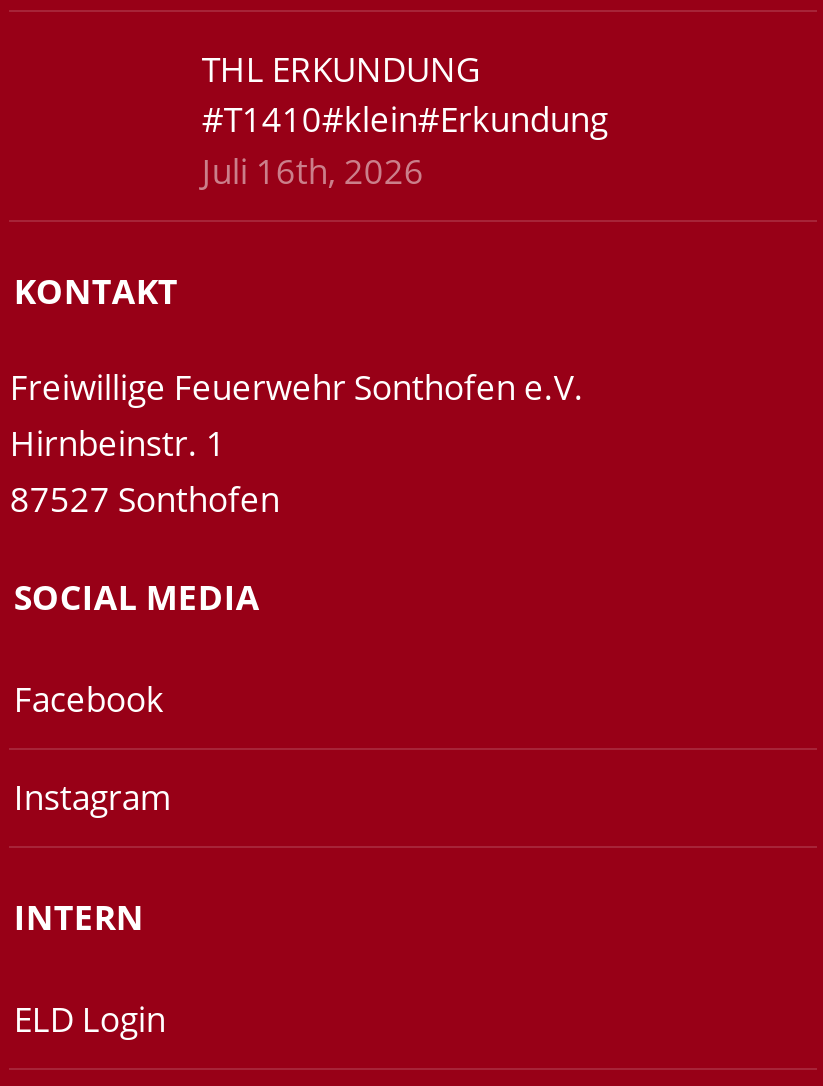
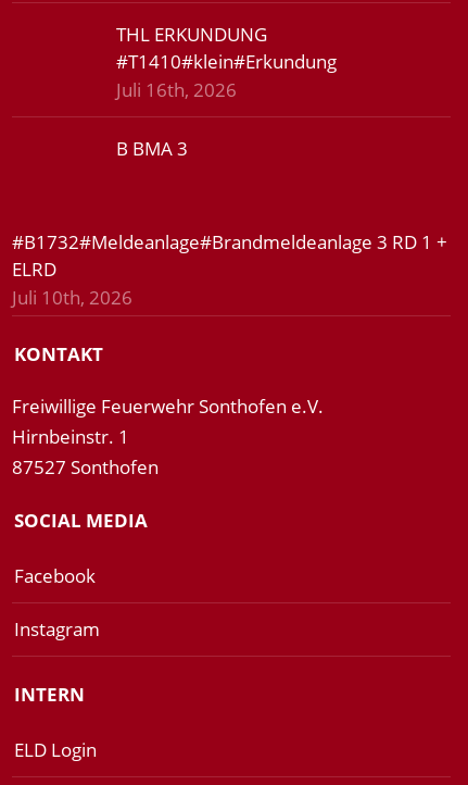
+ #B1732#Meldeanlage#Brandmeldeanlage 3 RD 1 +
+ ELRD
+ Juli 10th, 2026

+ B BMA 3
